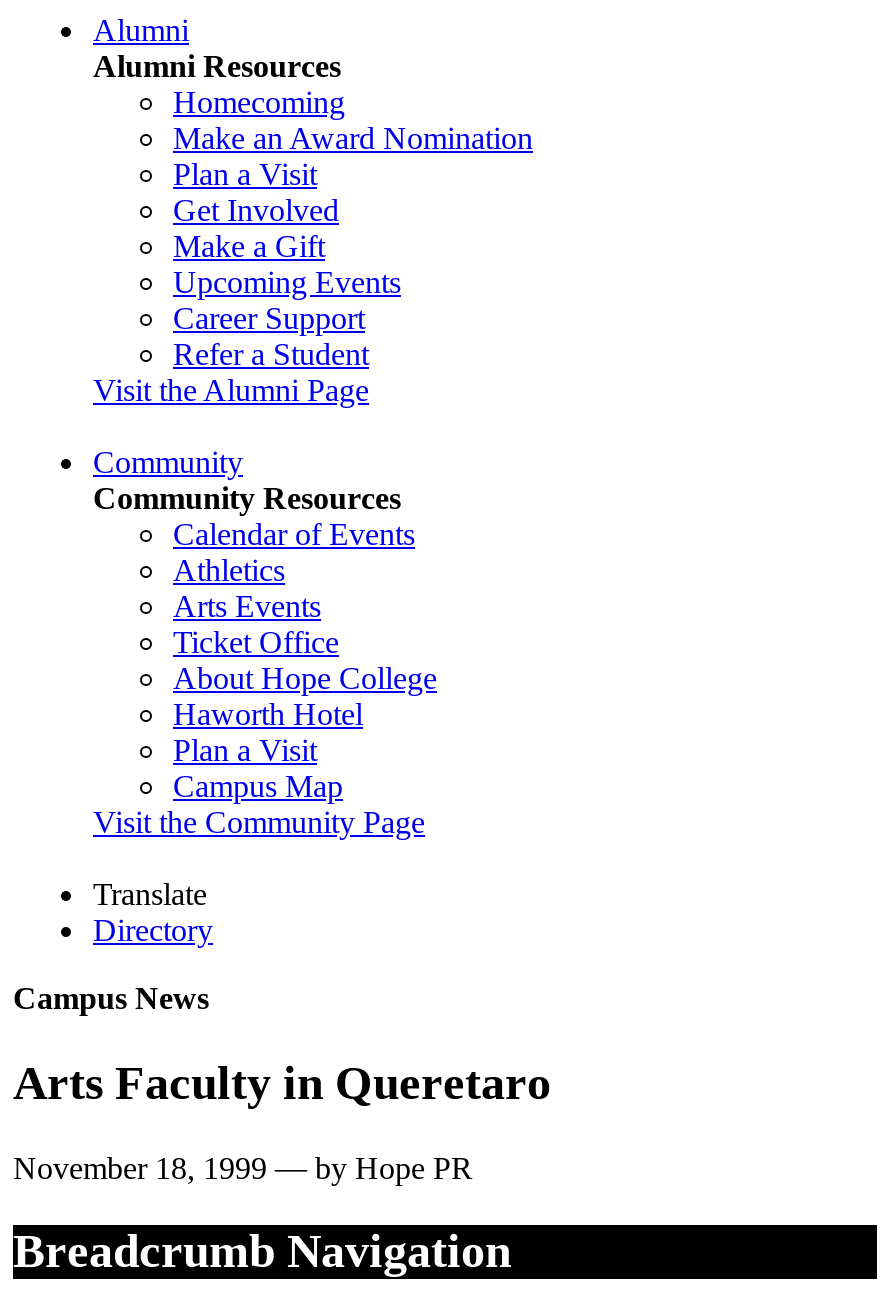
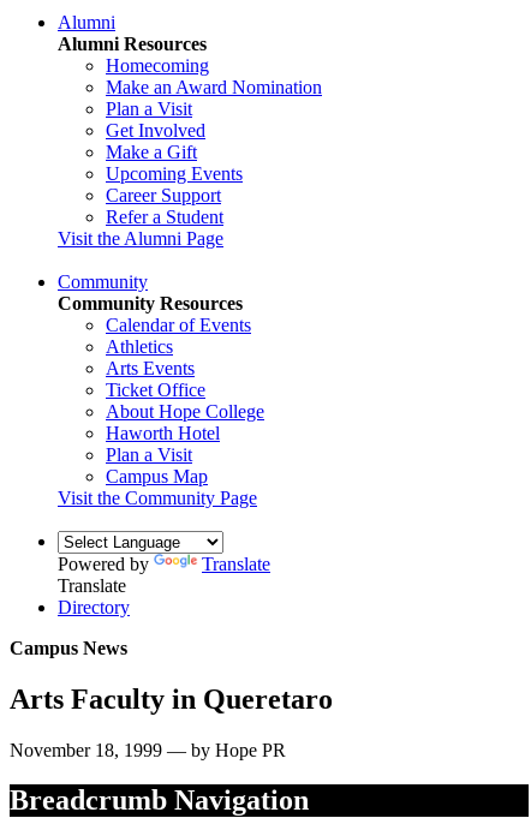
+ Powered by
+ Translate
